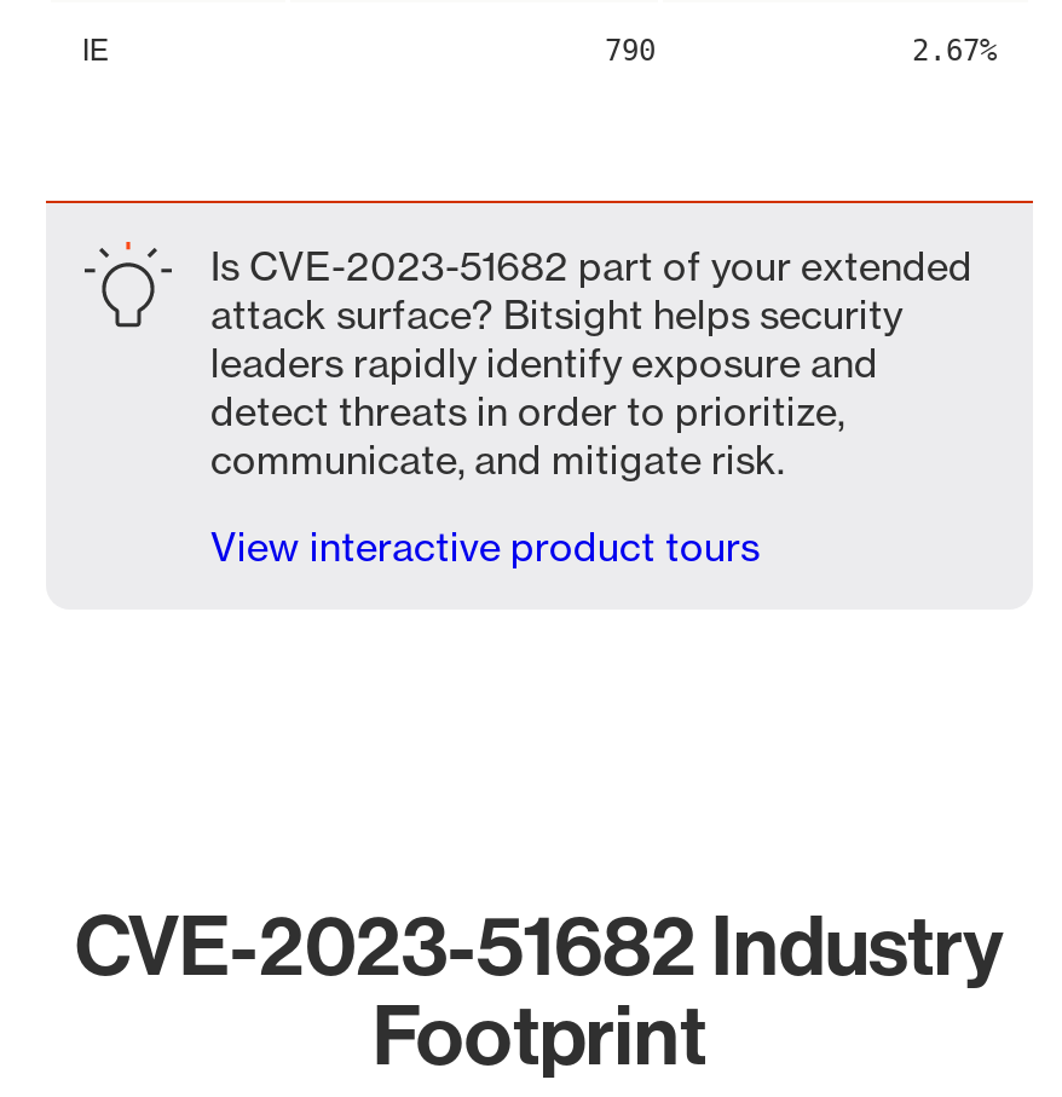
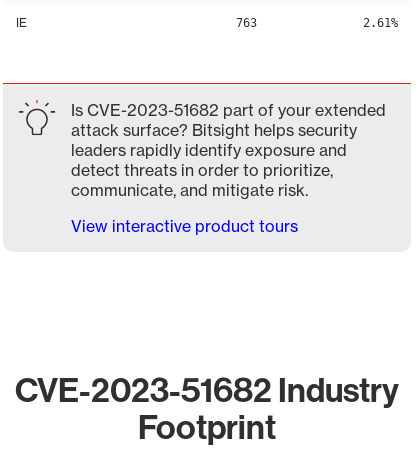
- 790
+ 763

- 2.67%
+ 2.61%
